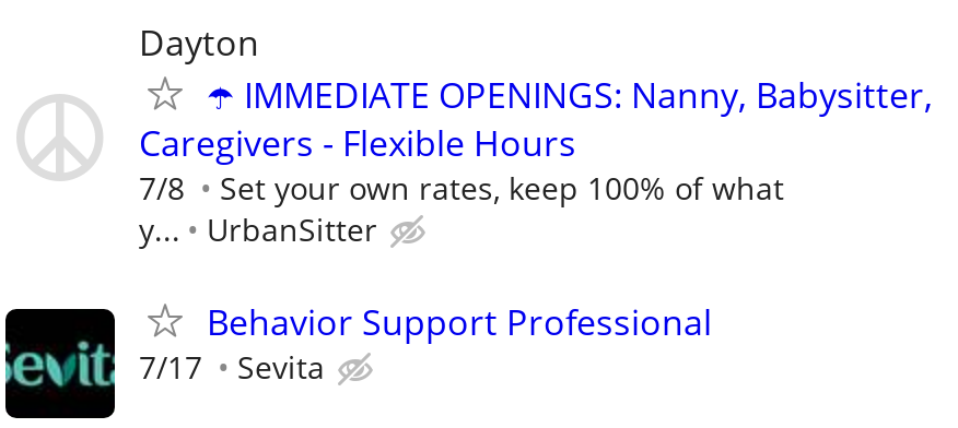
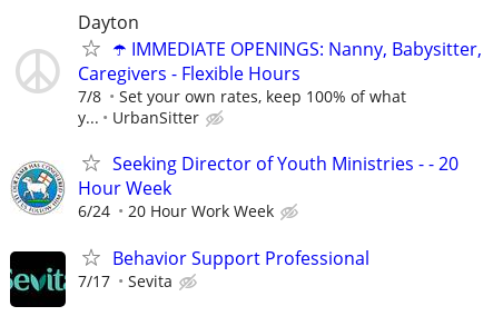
+ [image]
+ Seeking Director of Youth Ministries - - 20
+ Hour Week
+ 6/24
+ 20 Hour Work Week
